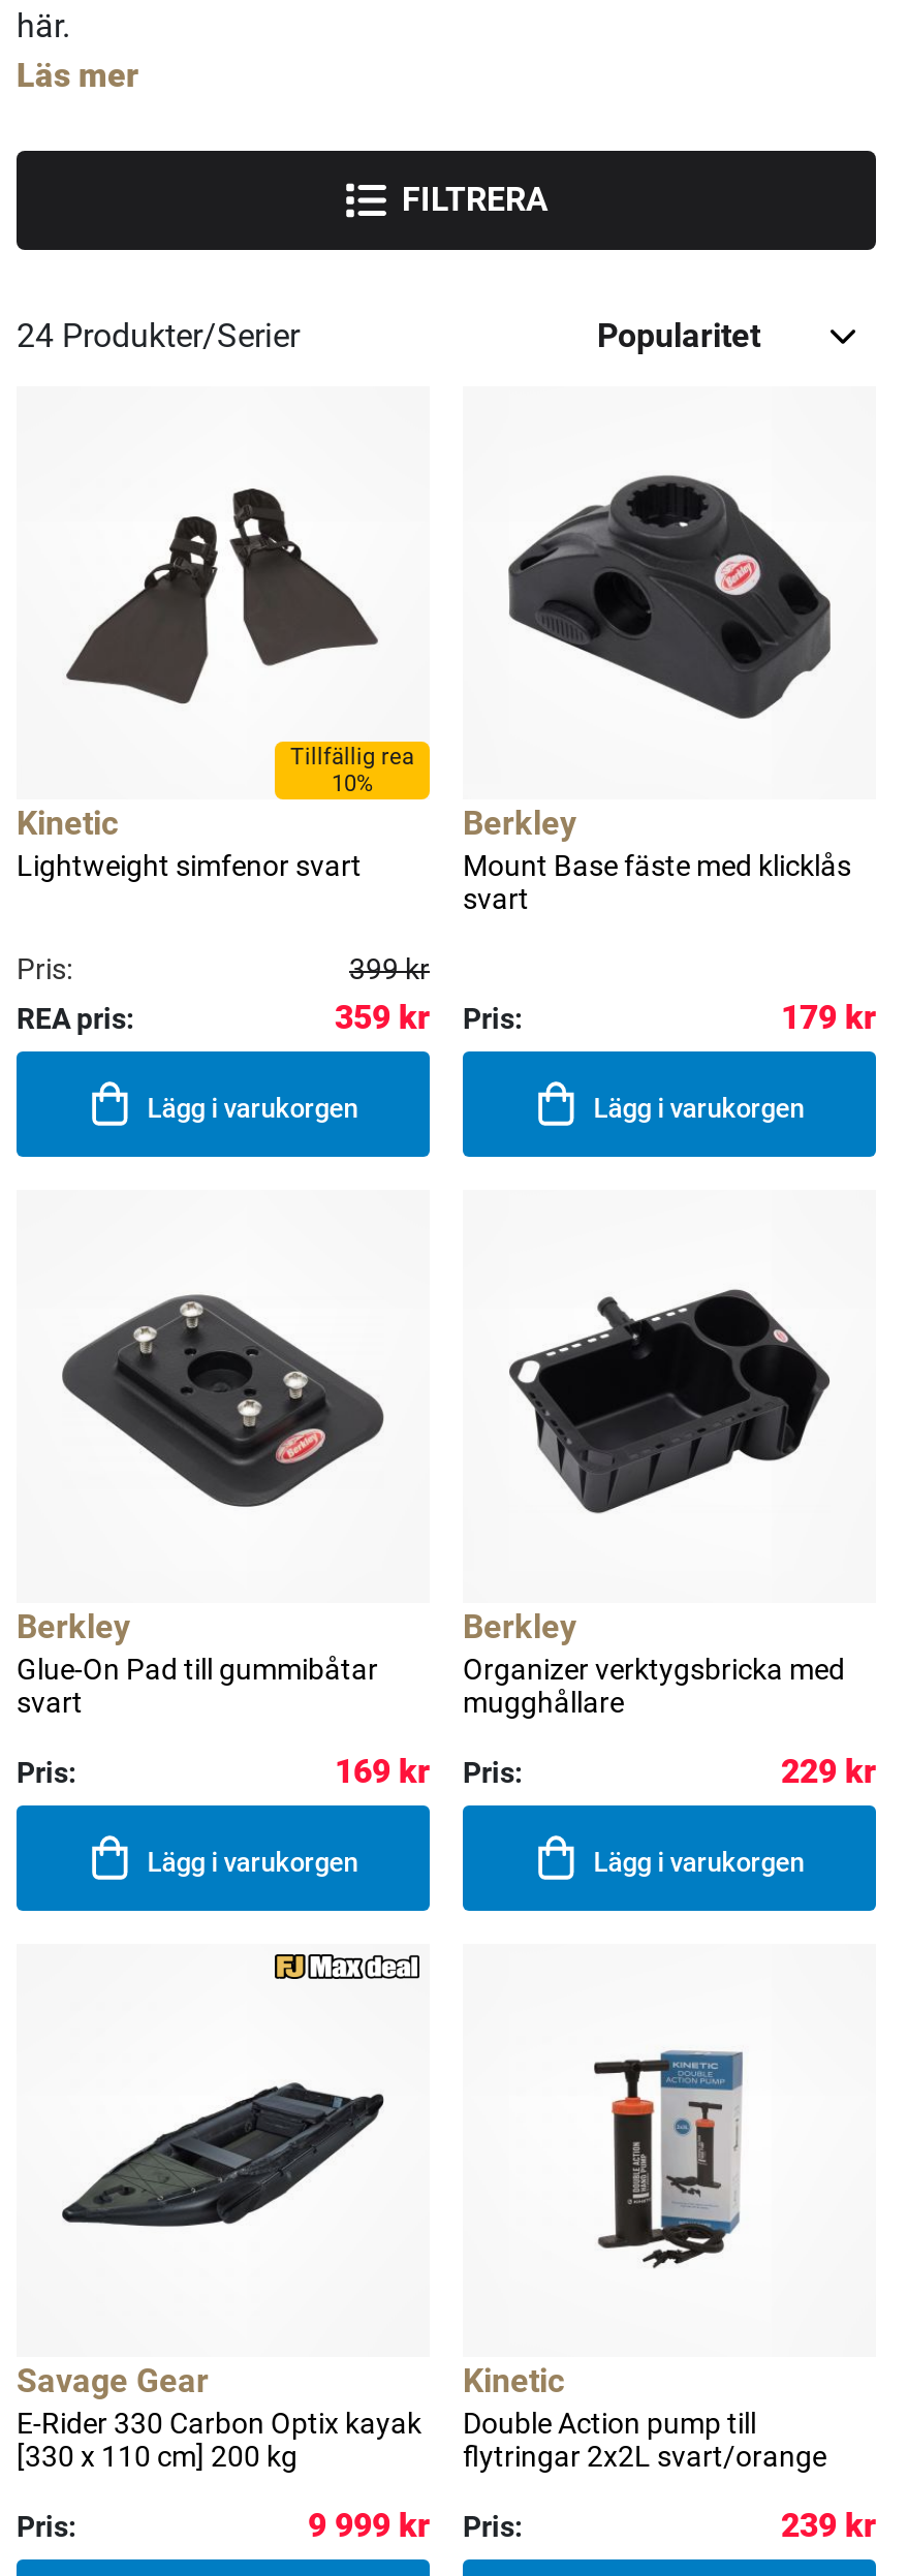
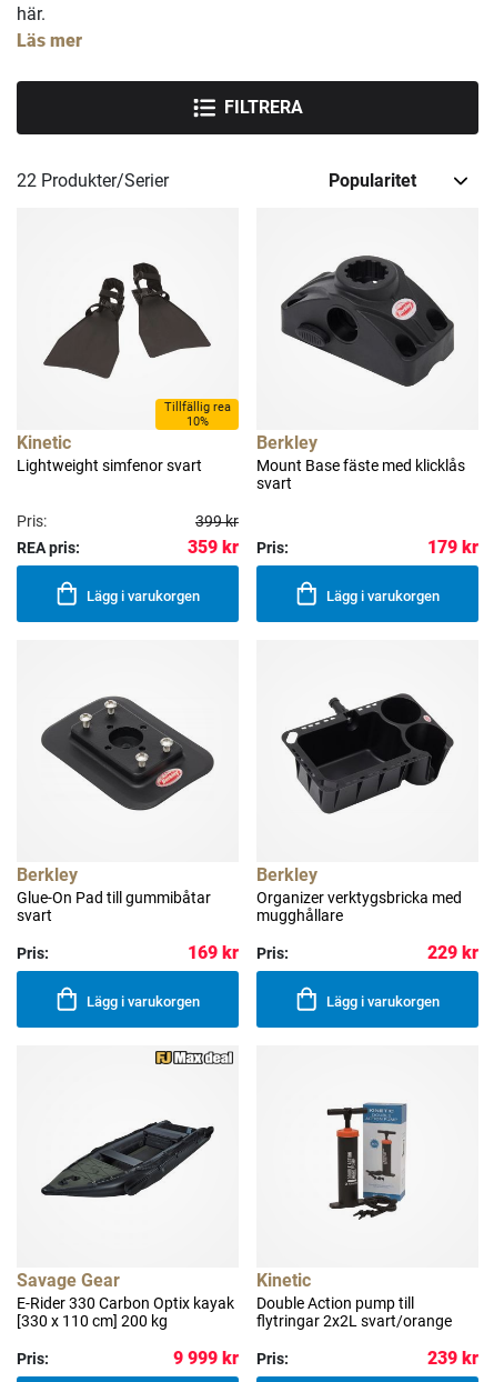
- 24 Produkter/Serier
+ 22 Produkter/Serier
